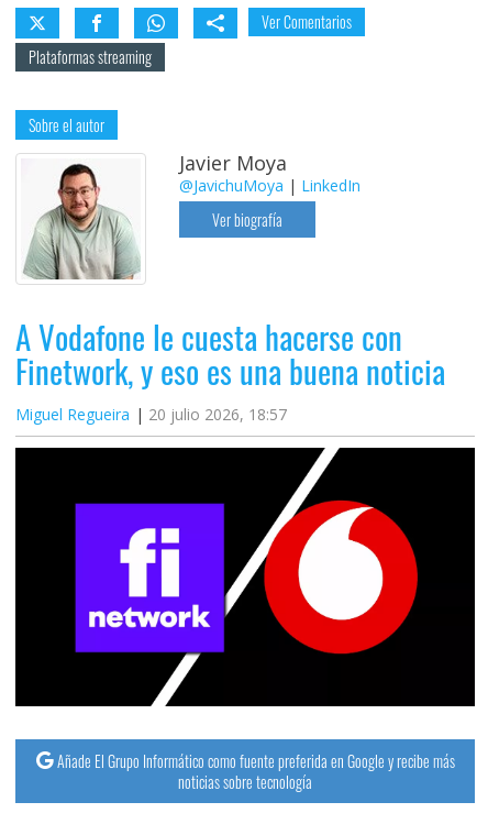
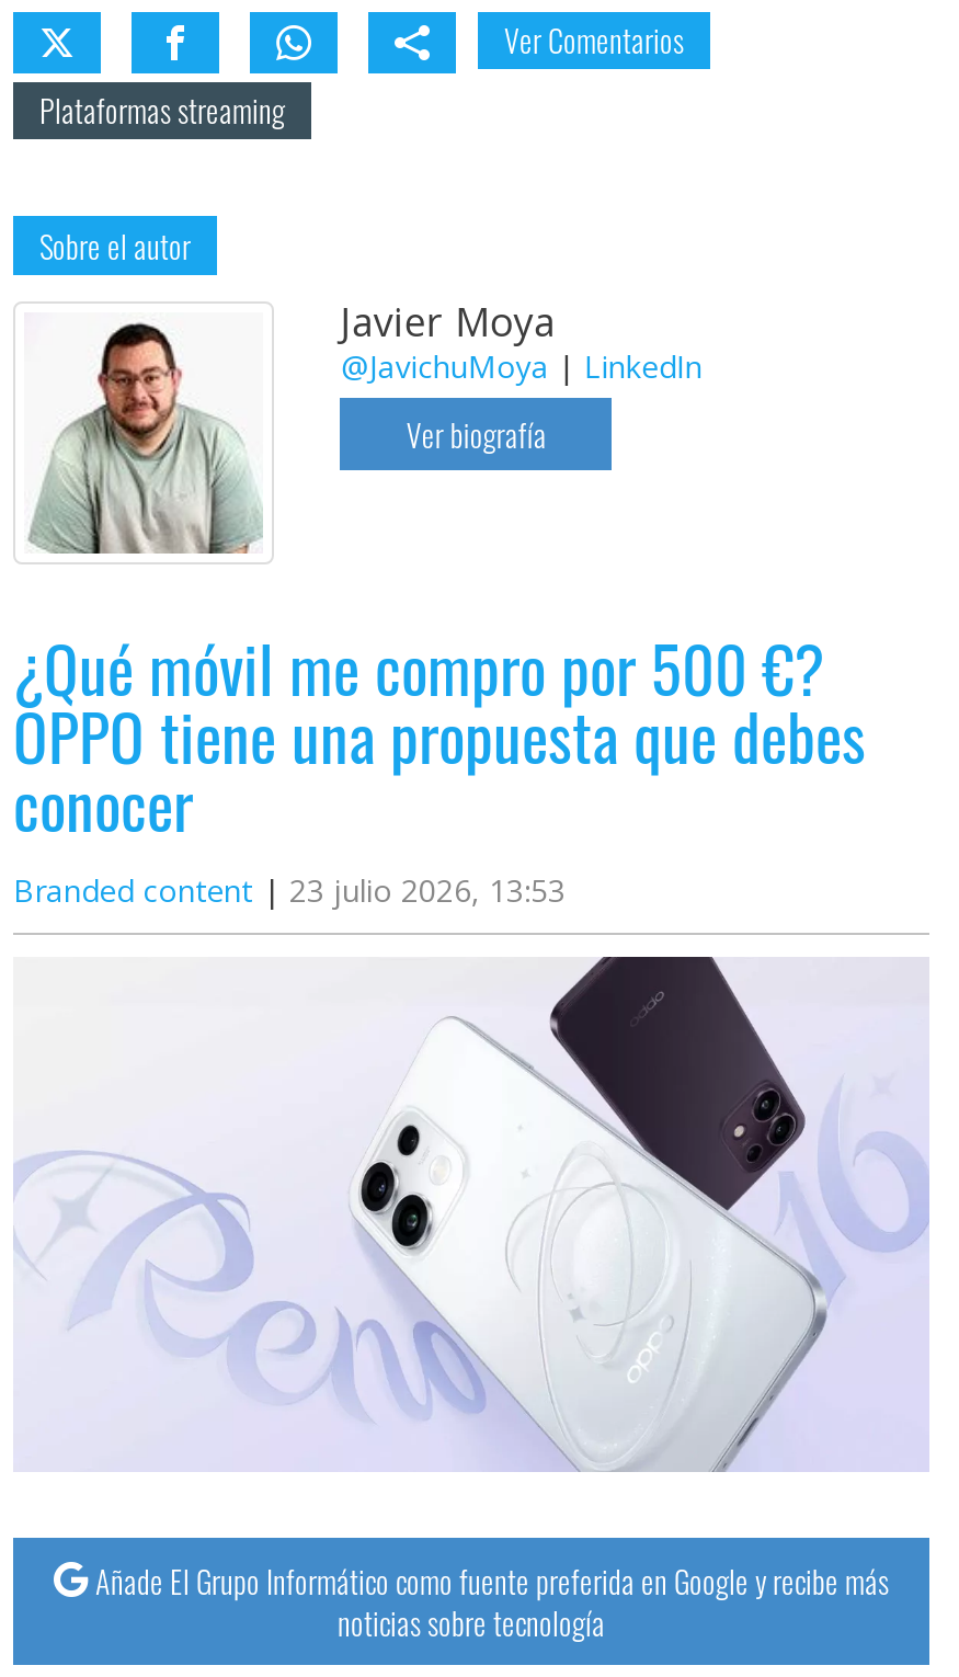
- A Vodafone le cuesta hacerse con
- Finetwork, y eso es una buena noticia
- Miguel Regueira
- 20 julio 2026, 18:57
+ ¿Qué móvil me compro por 500 €?
+ OPPO tiene una propuesta que debes
+ conocer
+ Branded content
+ 23 julio 2026, 13:53

- [image]
+ [image]
